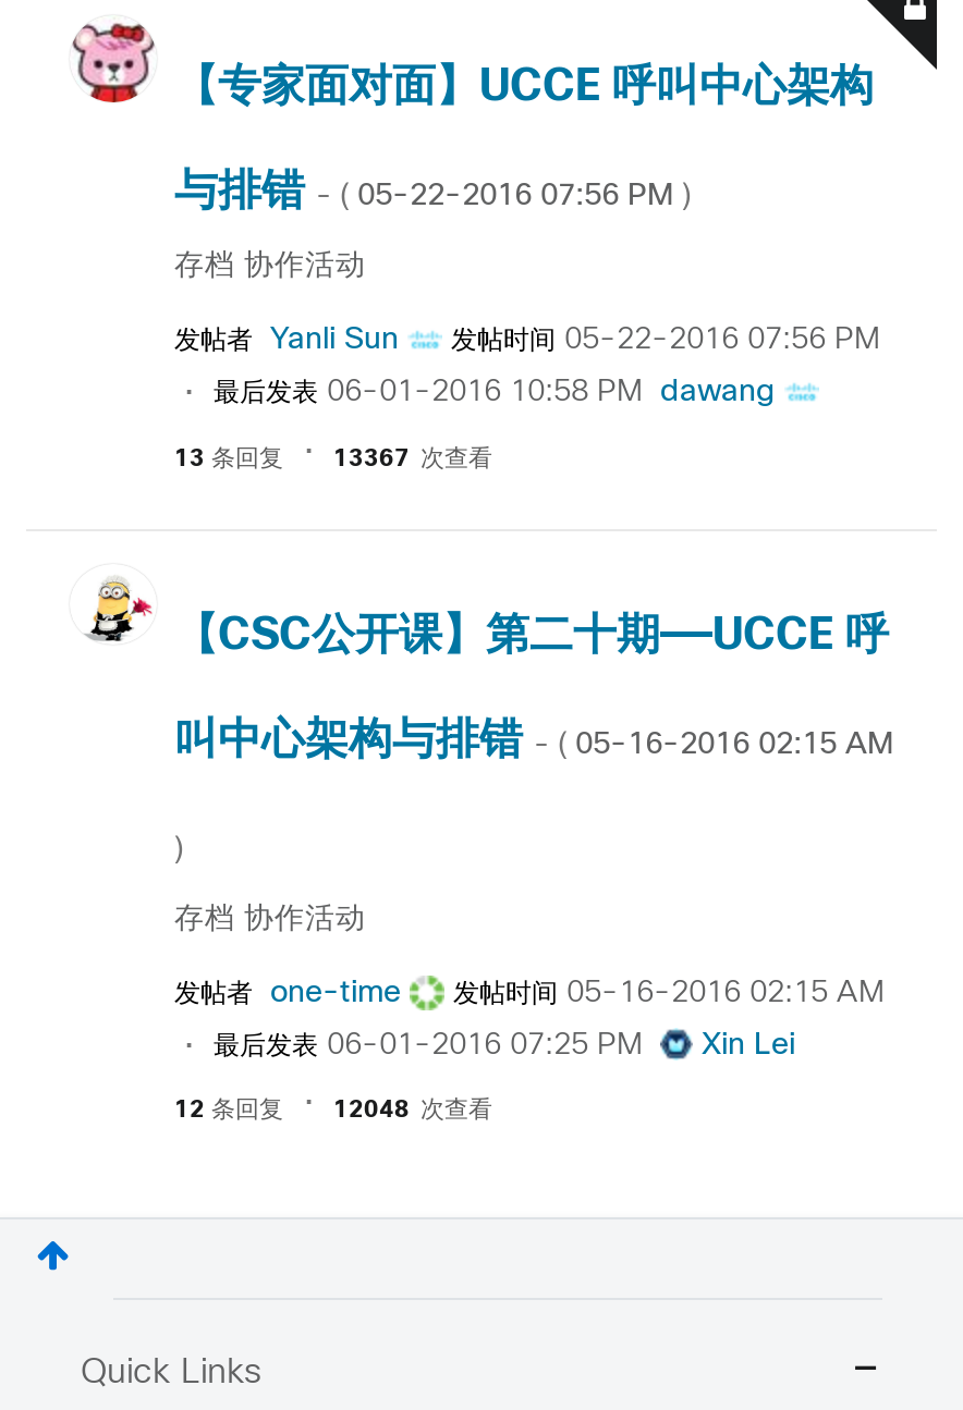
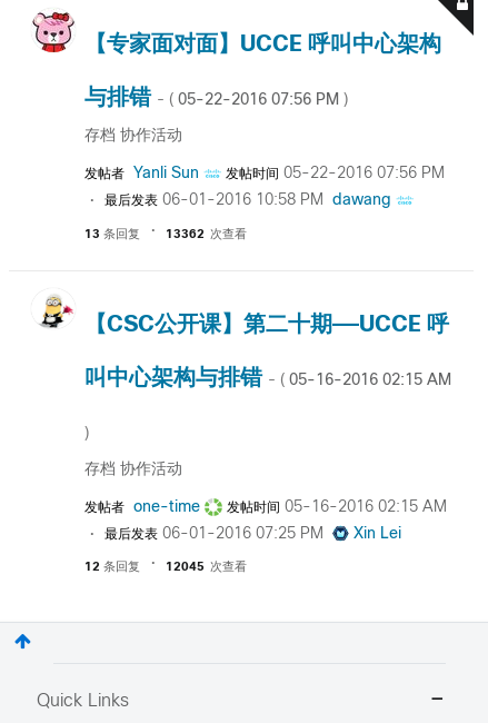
- 13367 次查看
+ 13362 次查看

- 12048 次查看
+ 12045 次查看
